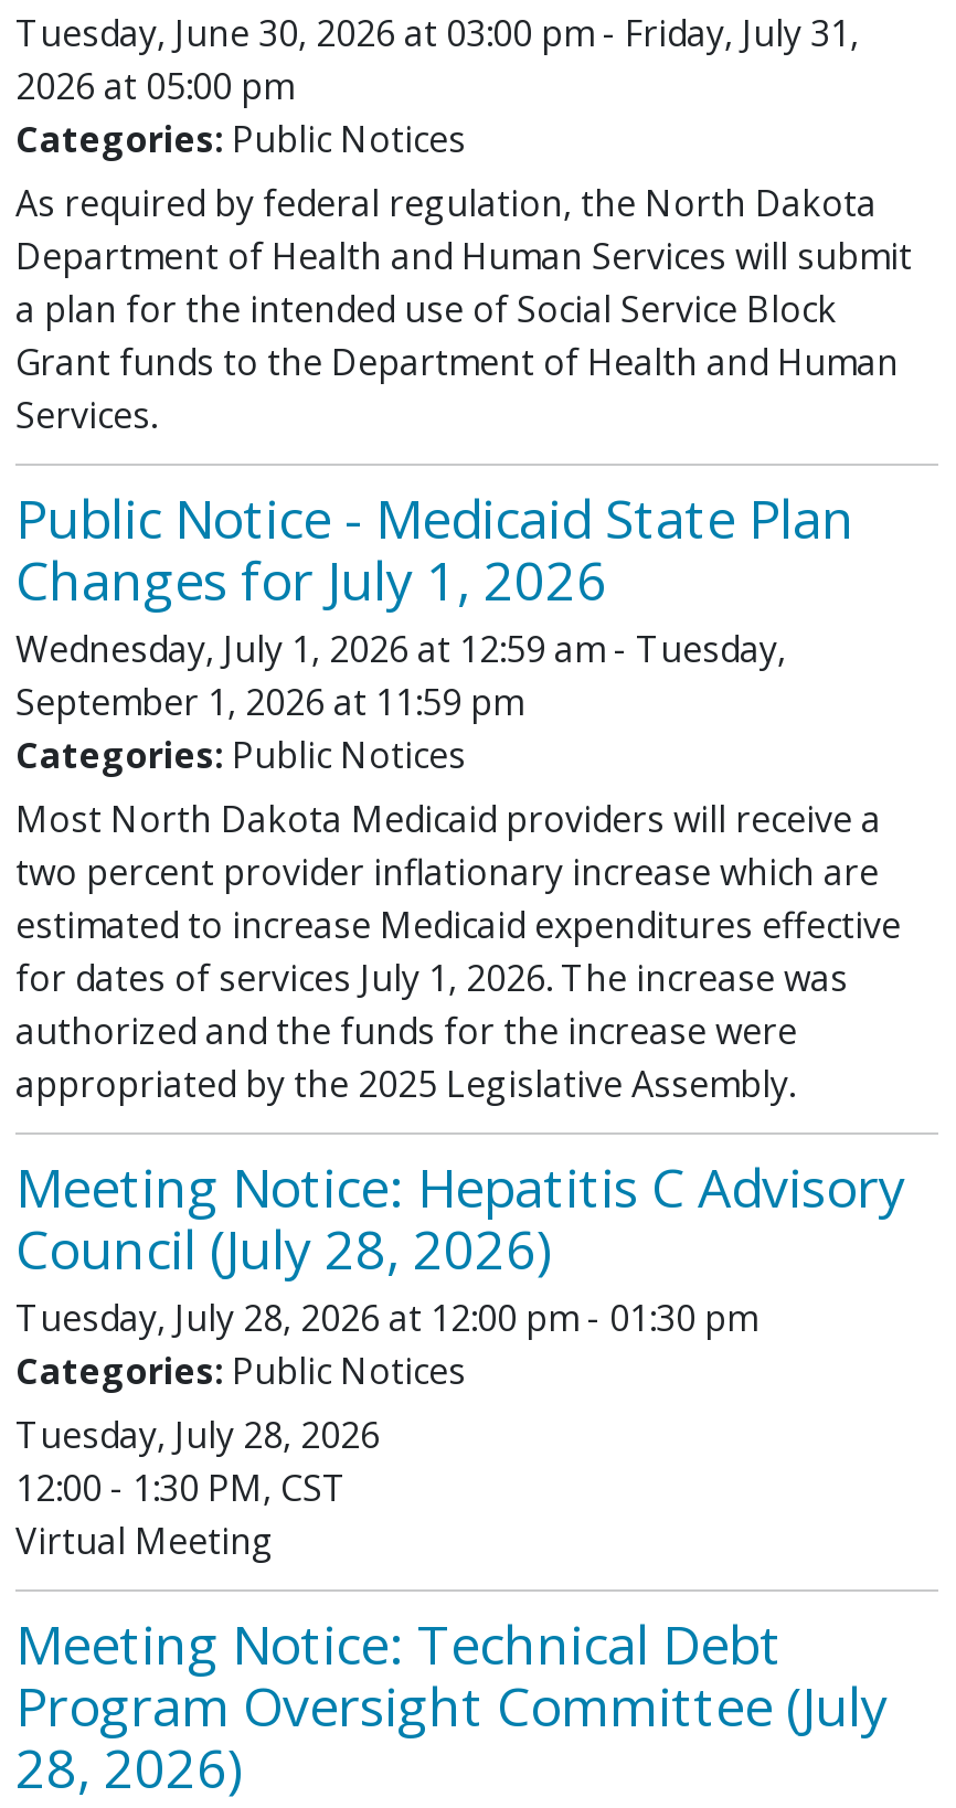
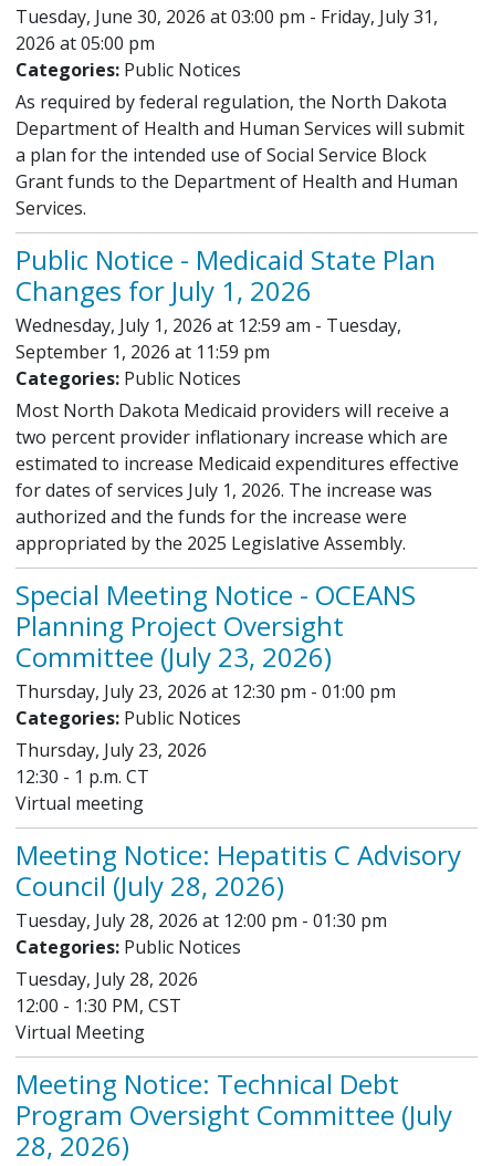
+ Special Meeting Notice - OCEANS
+ Planning Project Oversight
+ Committee (July 23, 2026)
+ Thursday, July 23, 2026 at 12:30 pm - 01:00 pm
+ Categories: Public Notices
+ Thursday, July 23, 2026
+ 12:30 - 1 p.m. CT
+ Virtual meeting
